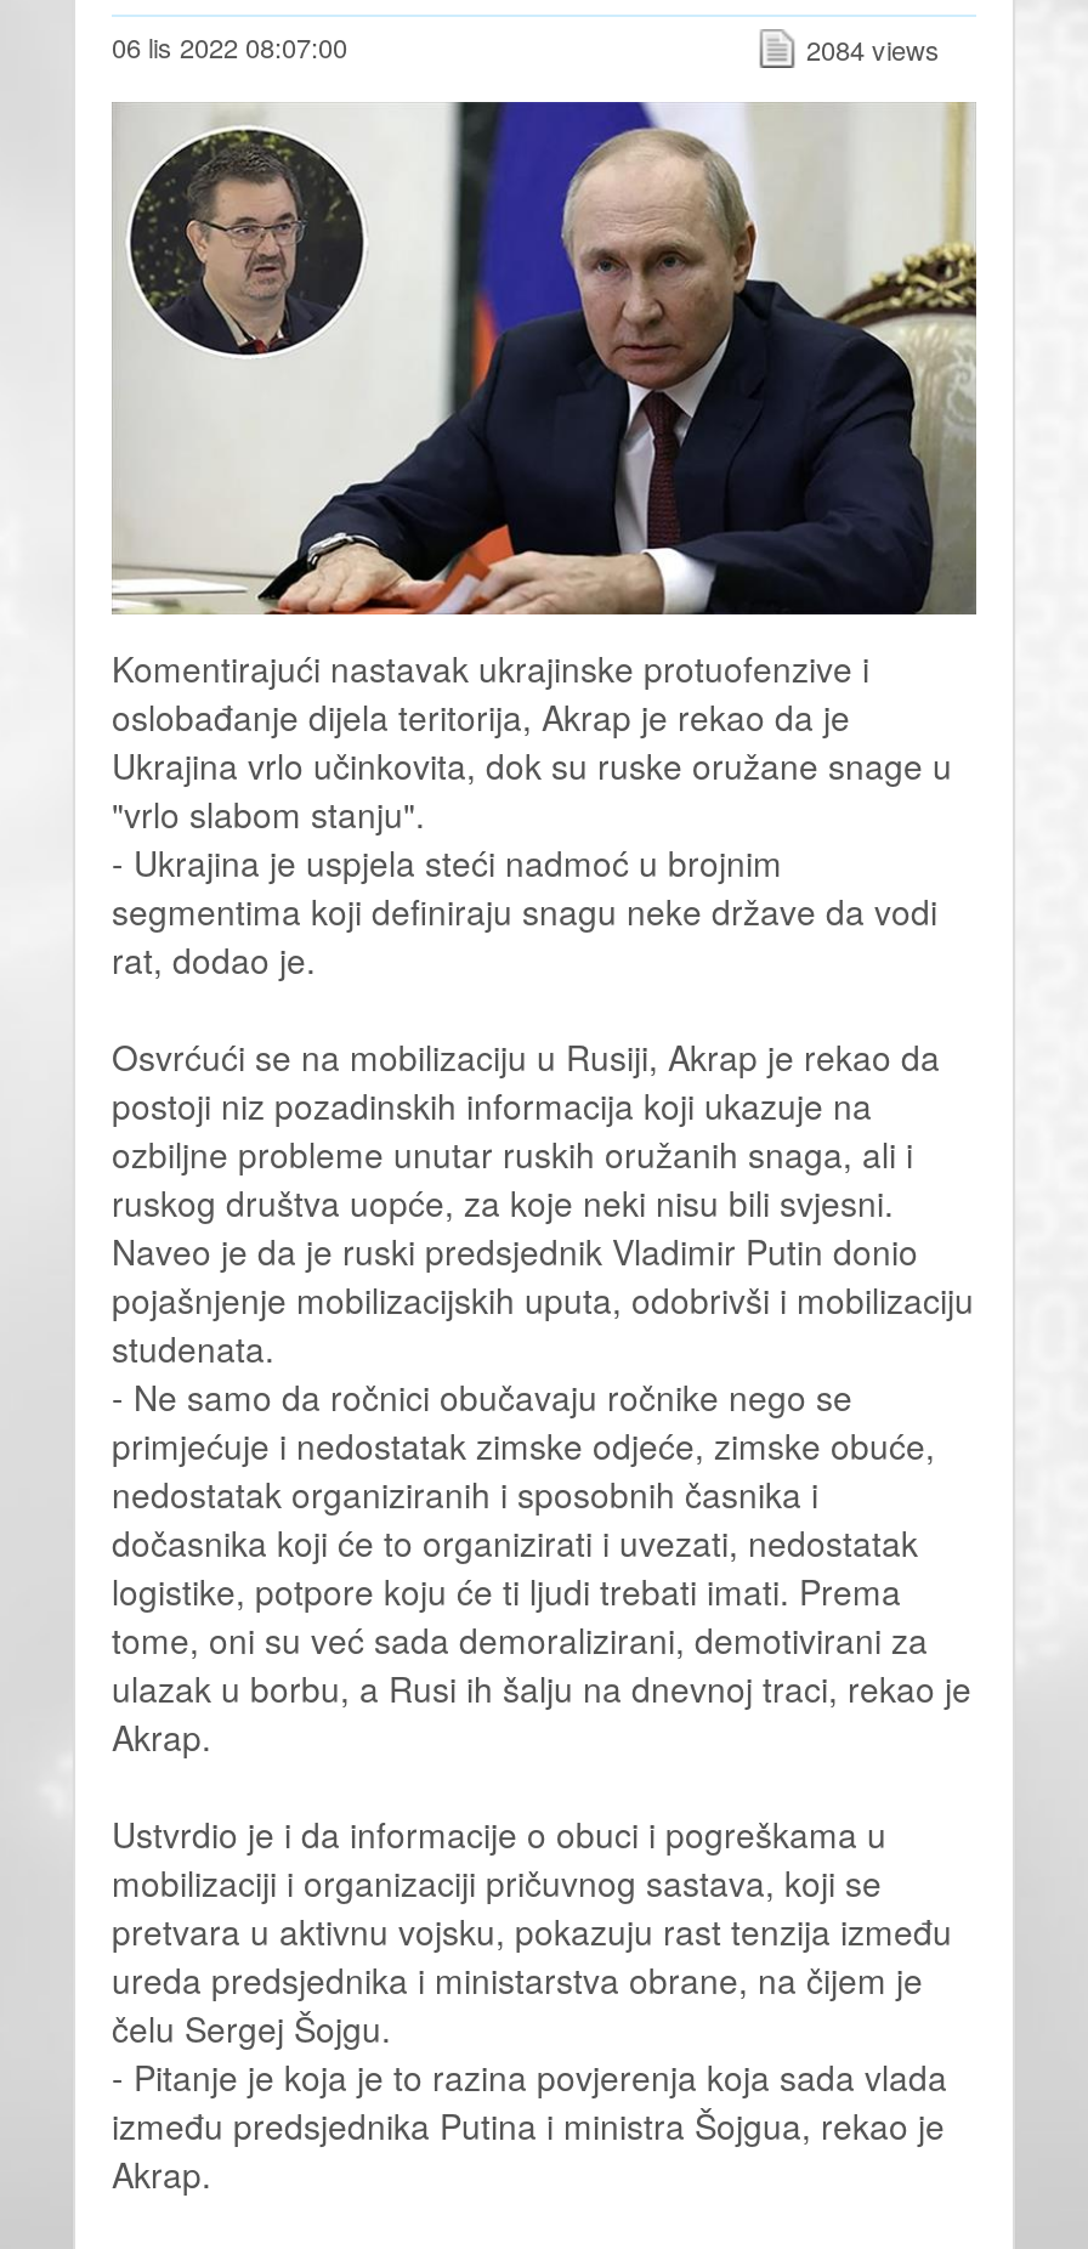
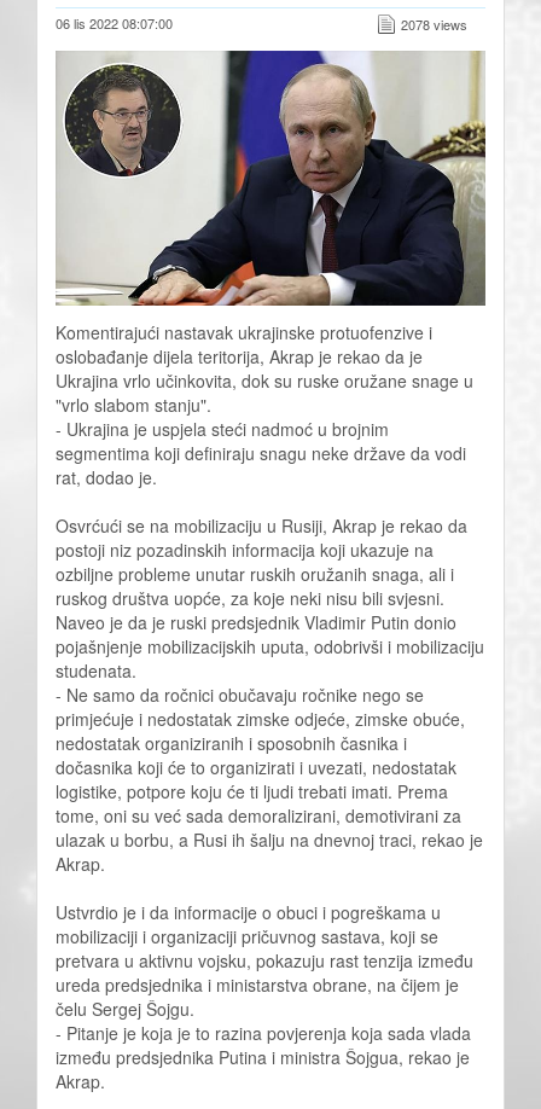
- 2084 views
+ 2078 views
